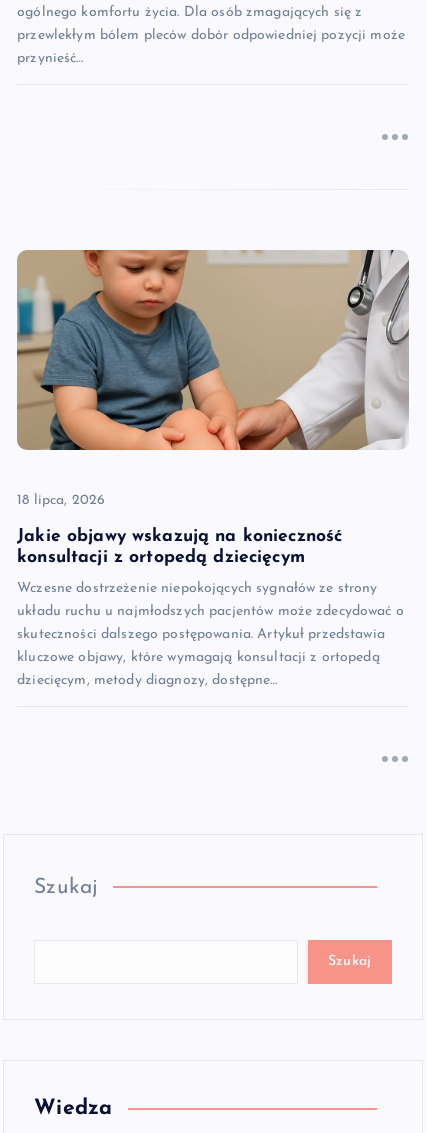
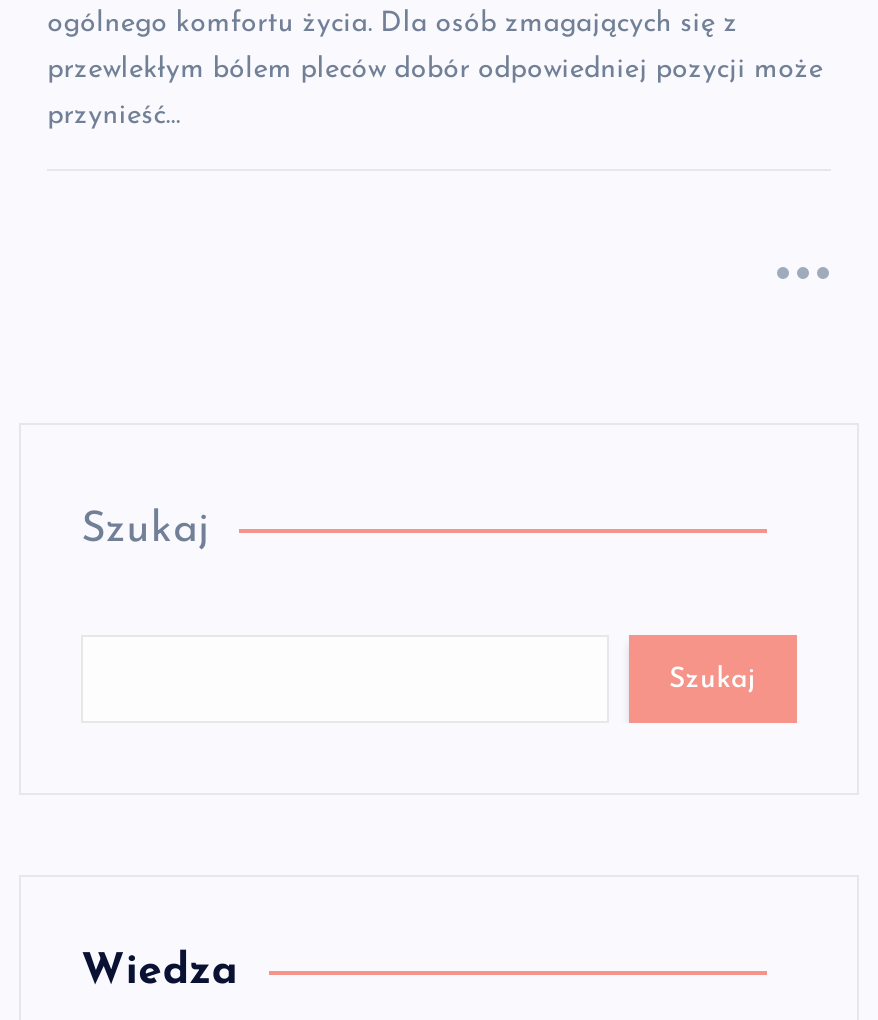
- [image]

- 18 lipca, 2026
- Jakie objawy wskazują na konieczność
- konsultacji z ortopedą dziecięcym
- Wczesne dostrzeżenie niepokojących sygnałów ze strony
- układu ruchu u najmłodszych pacjentów może zdecydować o
- skuteczności dalszego postępowania. Artykuł przedstawia
- kluczowe objawy, które wymagają konsultacji z ortopedą
- dziecięcym, metody diagnozy, dostępne…
